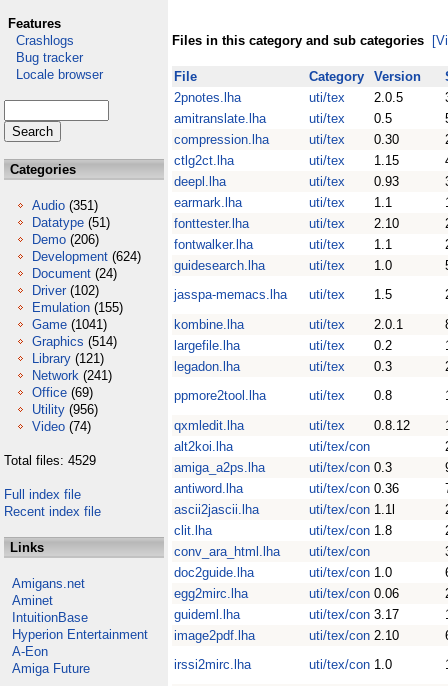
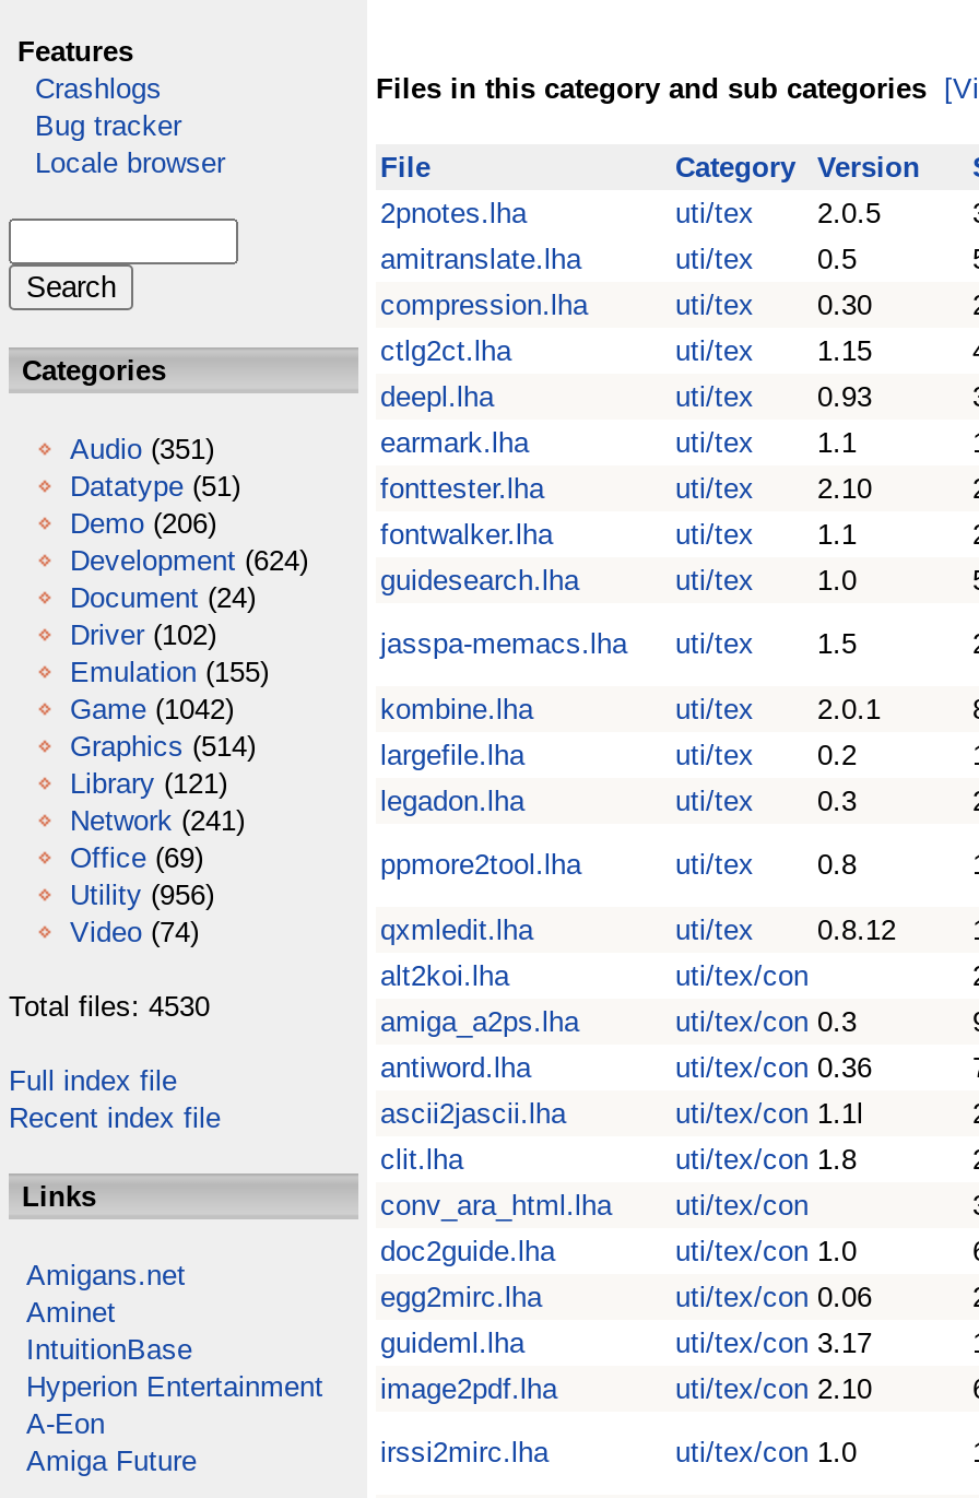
- Game (1041)
+ Game (1042)

- Total files: 4529
+ Total files: 4530
